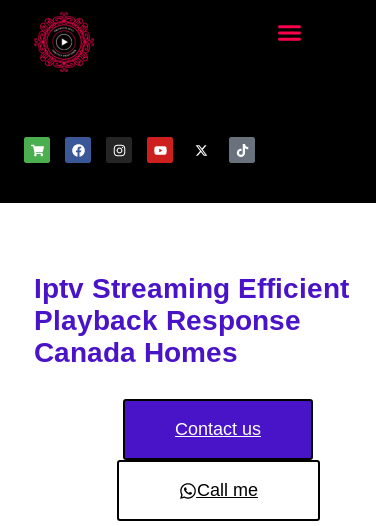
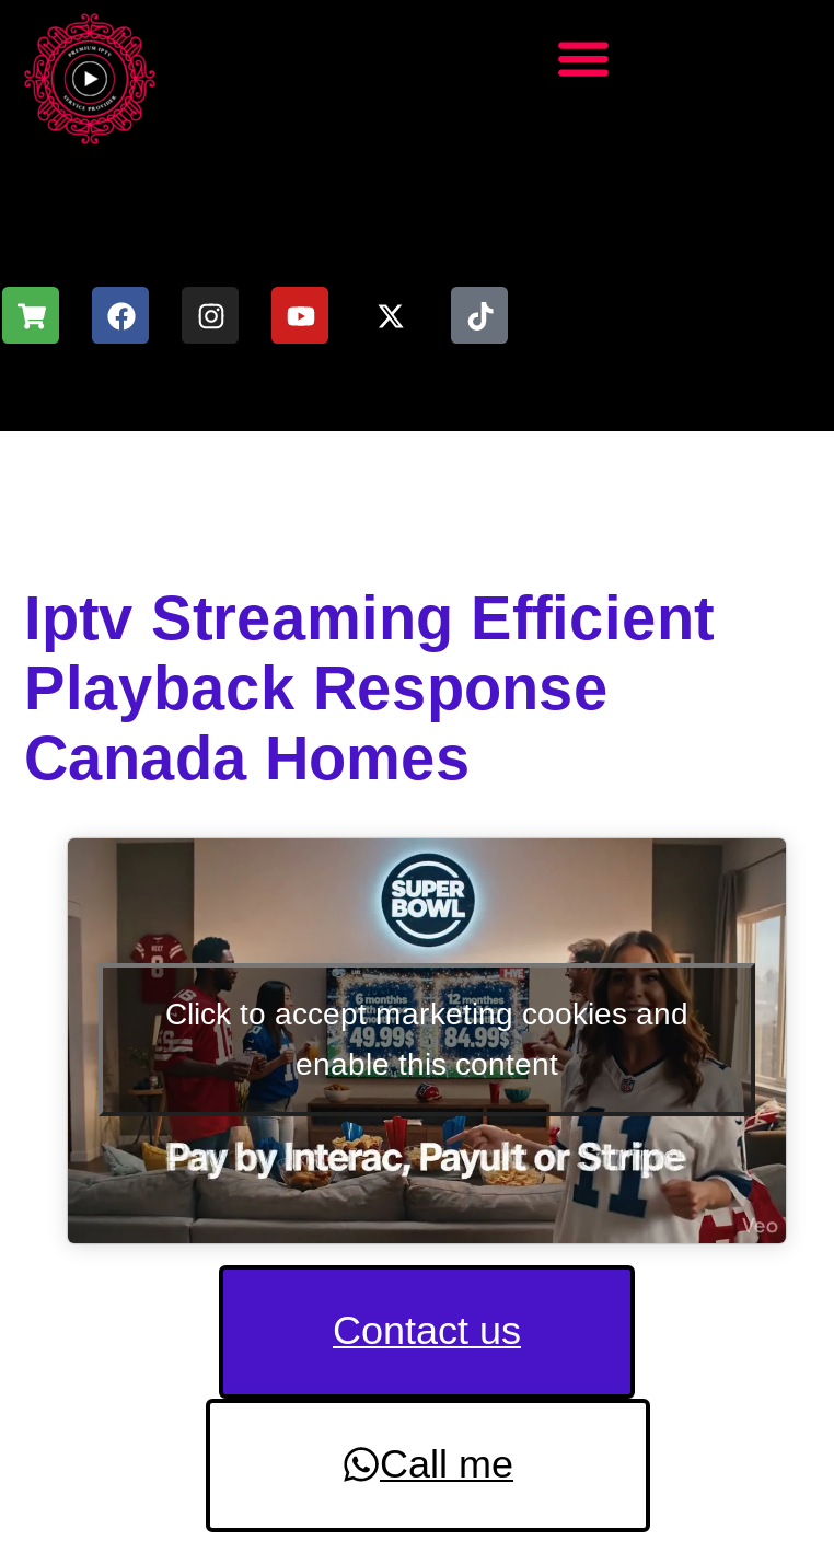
+ [image]
+ Click to accept marketing cookies and
+ enable this content
